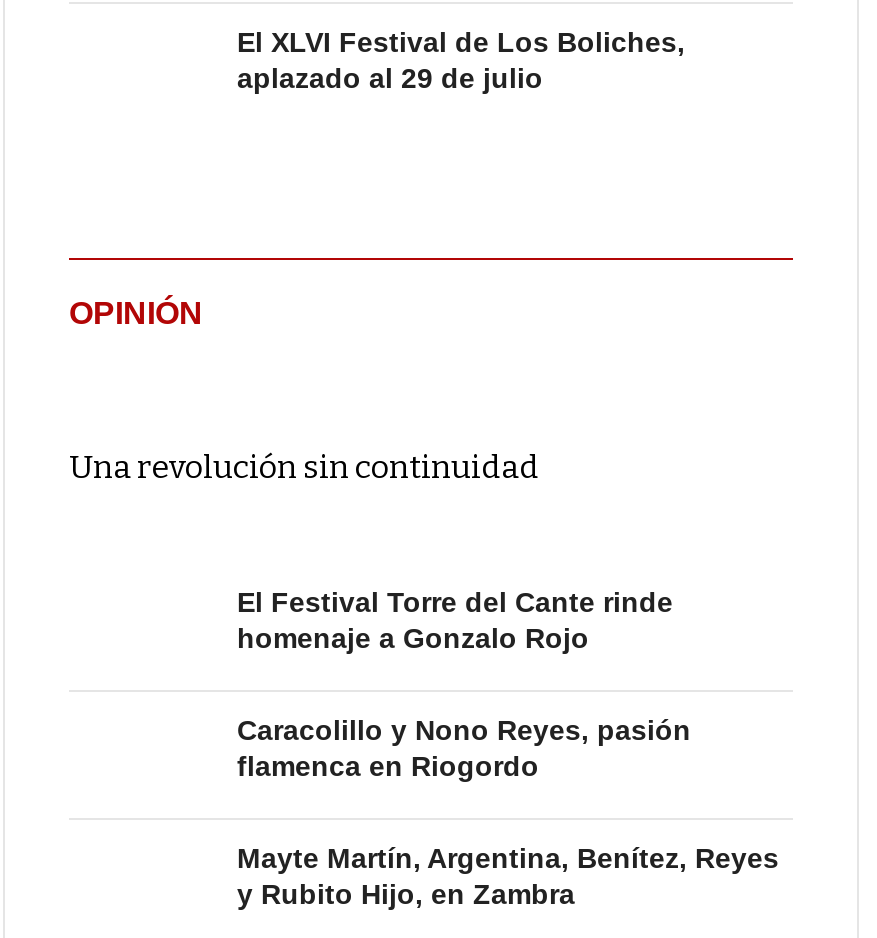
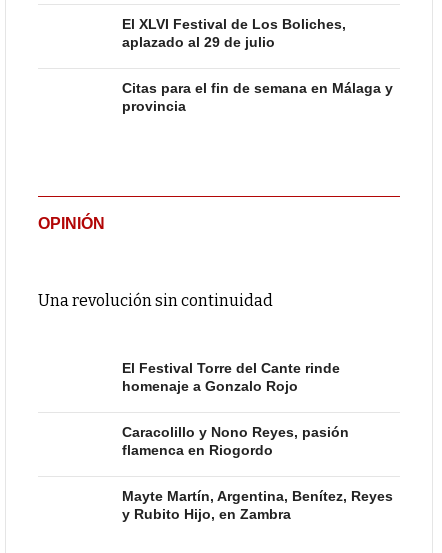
+ Citas para el fin de semana en Málaga y
+ provincia
